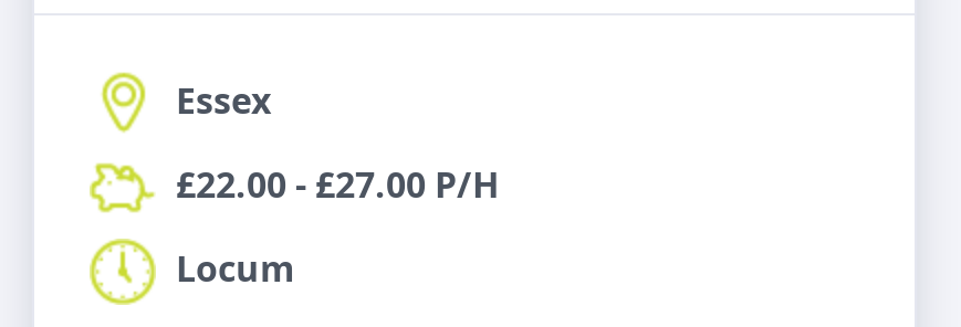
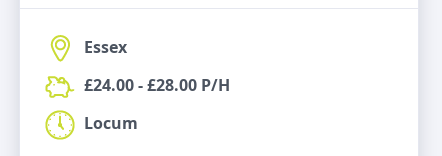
- £22.00 - £27.00 P/H
+ £24.00 - £28.00 P/H
